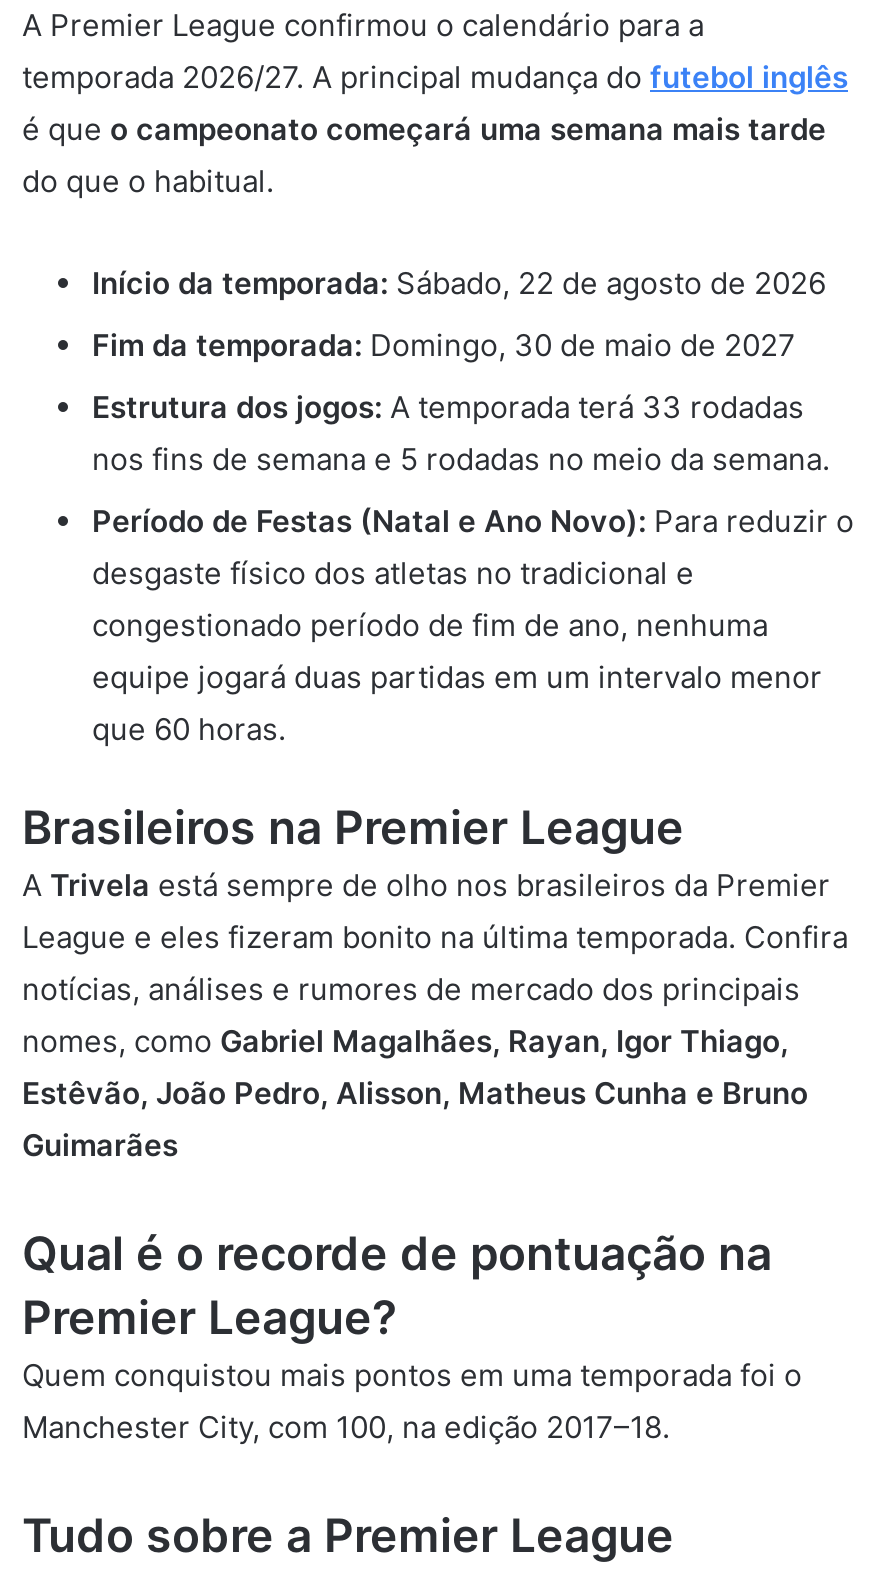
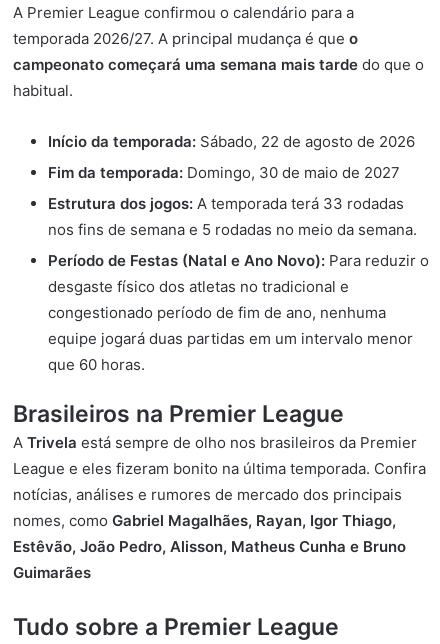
- temporada 2026/27. A principal mudança do futebol inglês
- é que o campeonato começará uma semana mais tarde
- do que o habitual.
+ temporada 2026/27. A principal mudança é que o
+ campeonato começará uma semana mais tarde do que o
+ habitual.

- Qual é o recorde de pontuação na
- Premier League?
- Quem conquistou mais pontos em uma temporada foi o
- Manchester City, com 100, na edição 2017–18.
